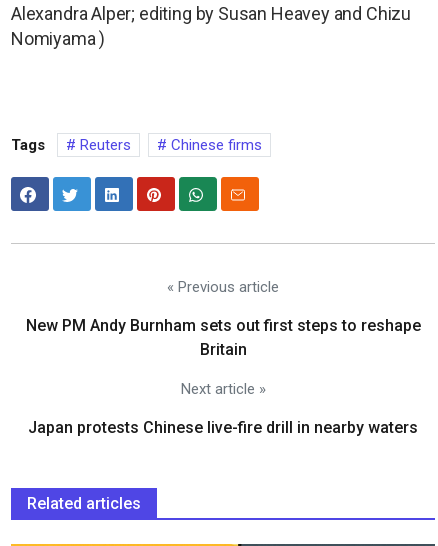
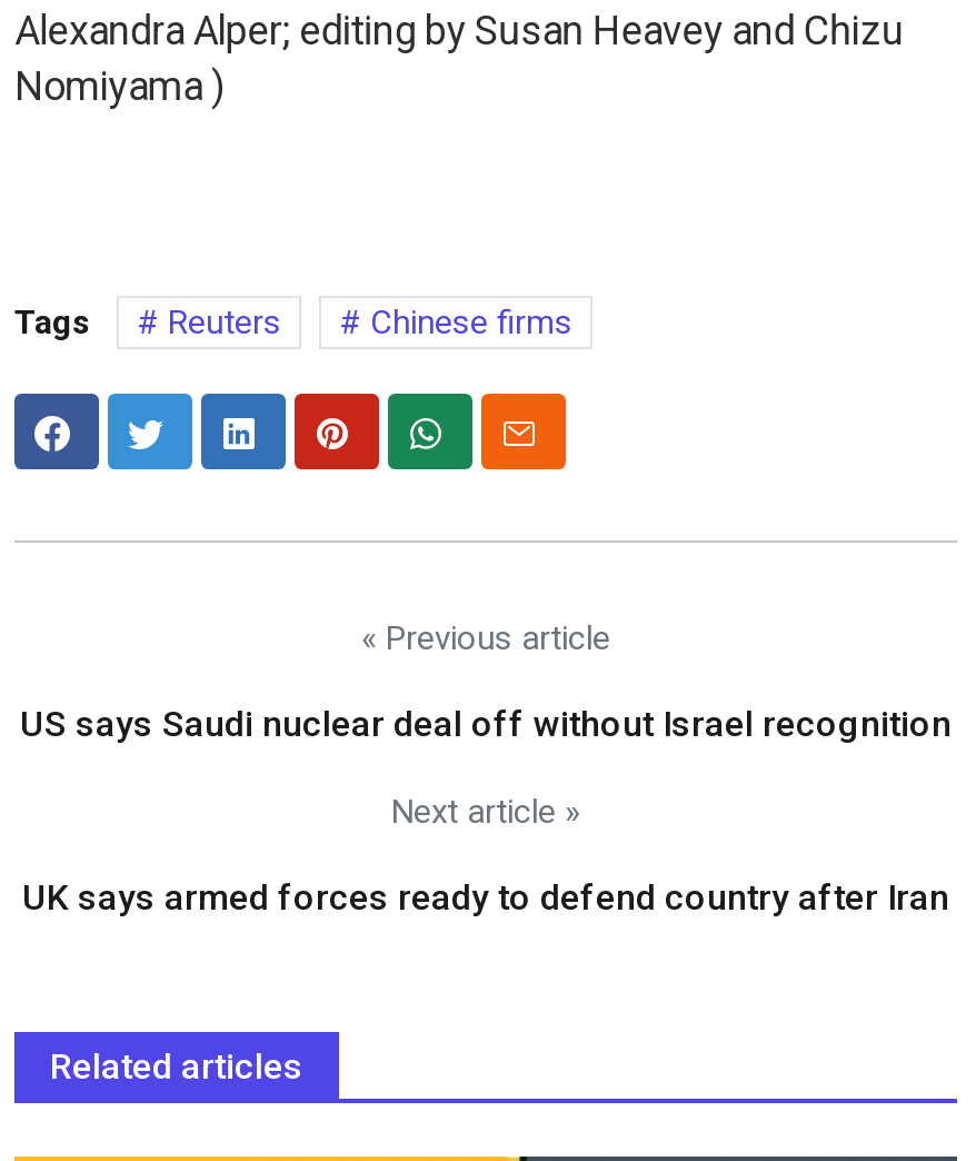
- New PM Andy Burnham sets out first steps to reshape
- Britain
+ US says Saudi nuclear deal off without Israel recognition

- Japan protests Chinese live-fire drill in nearby waters
+ UK says armed forces ready to defend country after Iran
